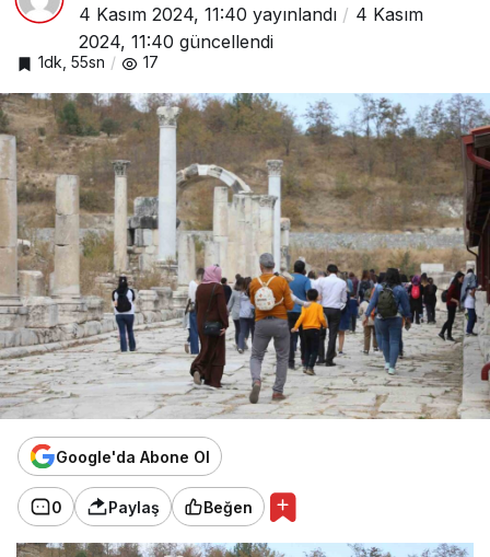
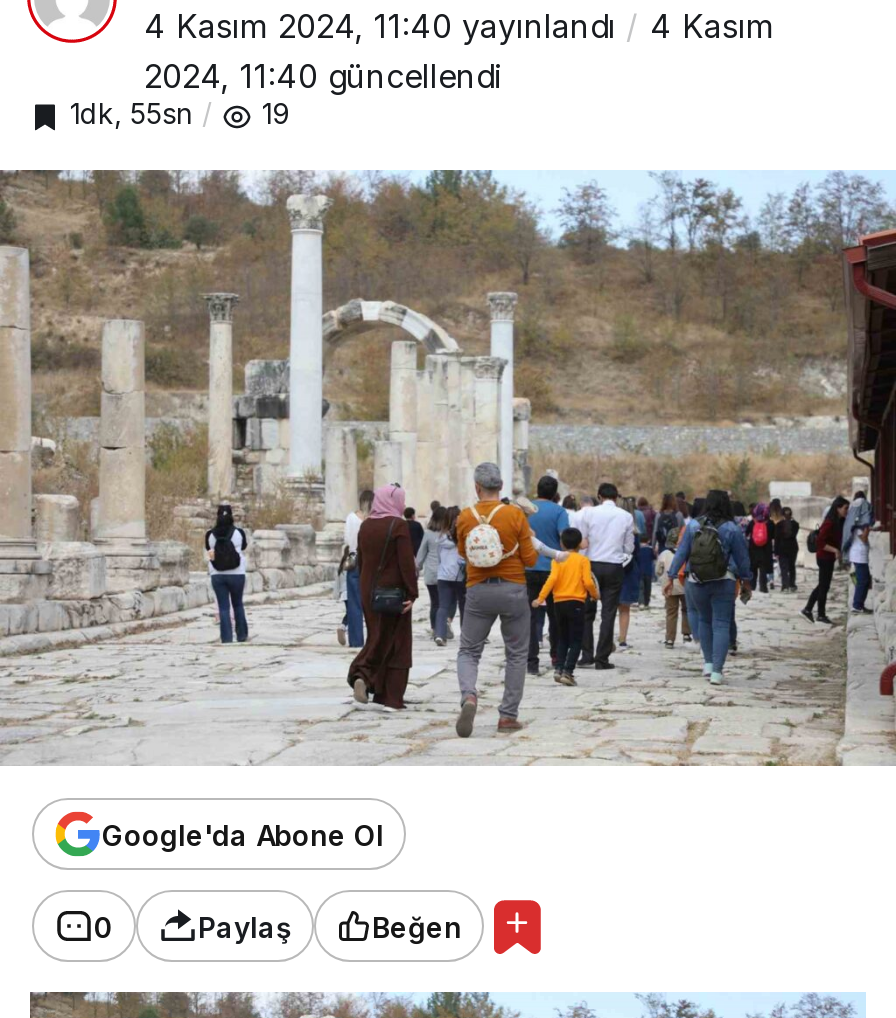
- 17
+ 19
